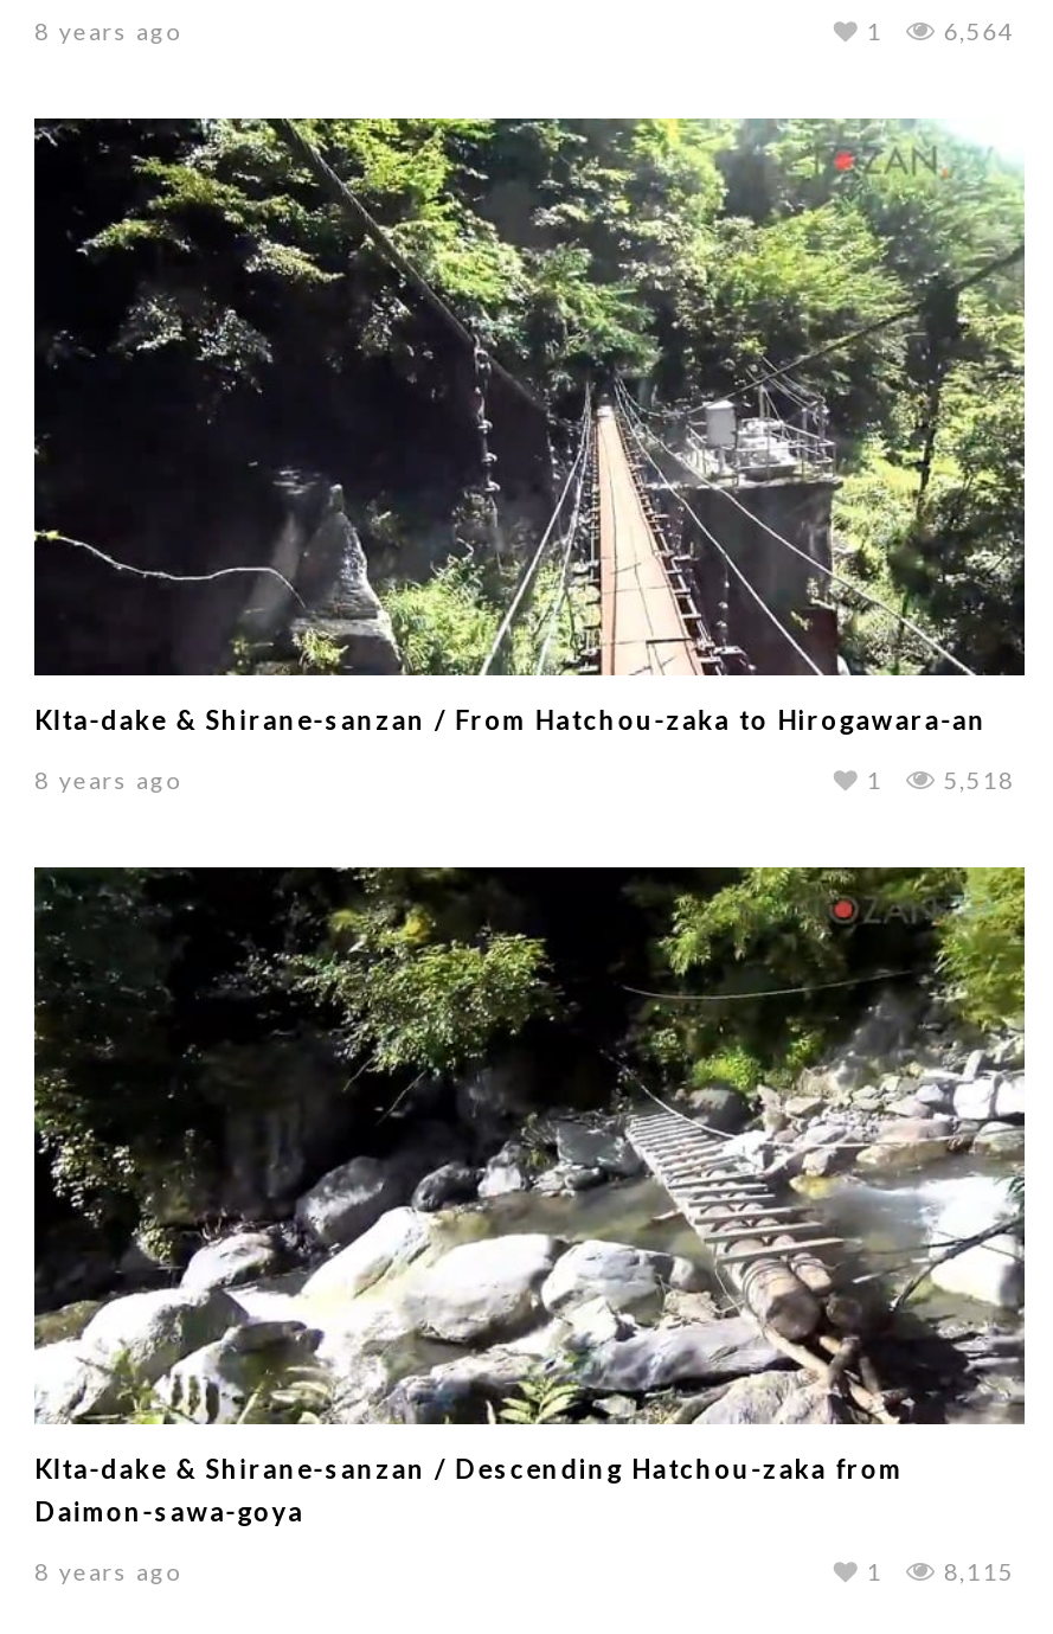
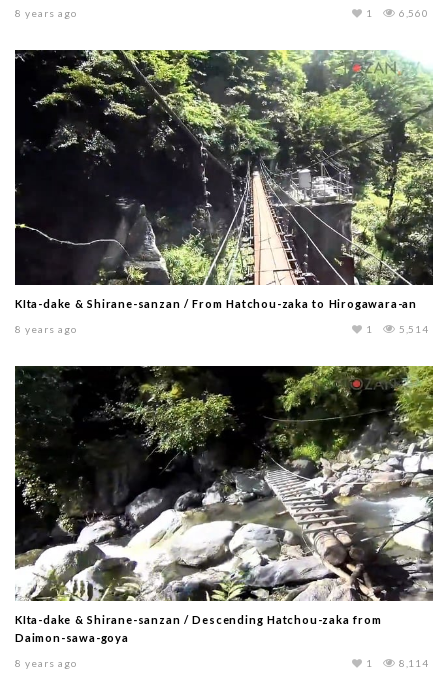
- 6,564
+ 6,560

- 5,518
+ 5,514

- 8,115
+ 8,114
